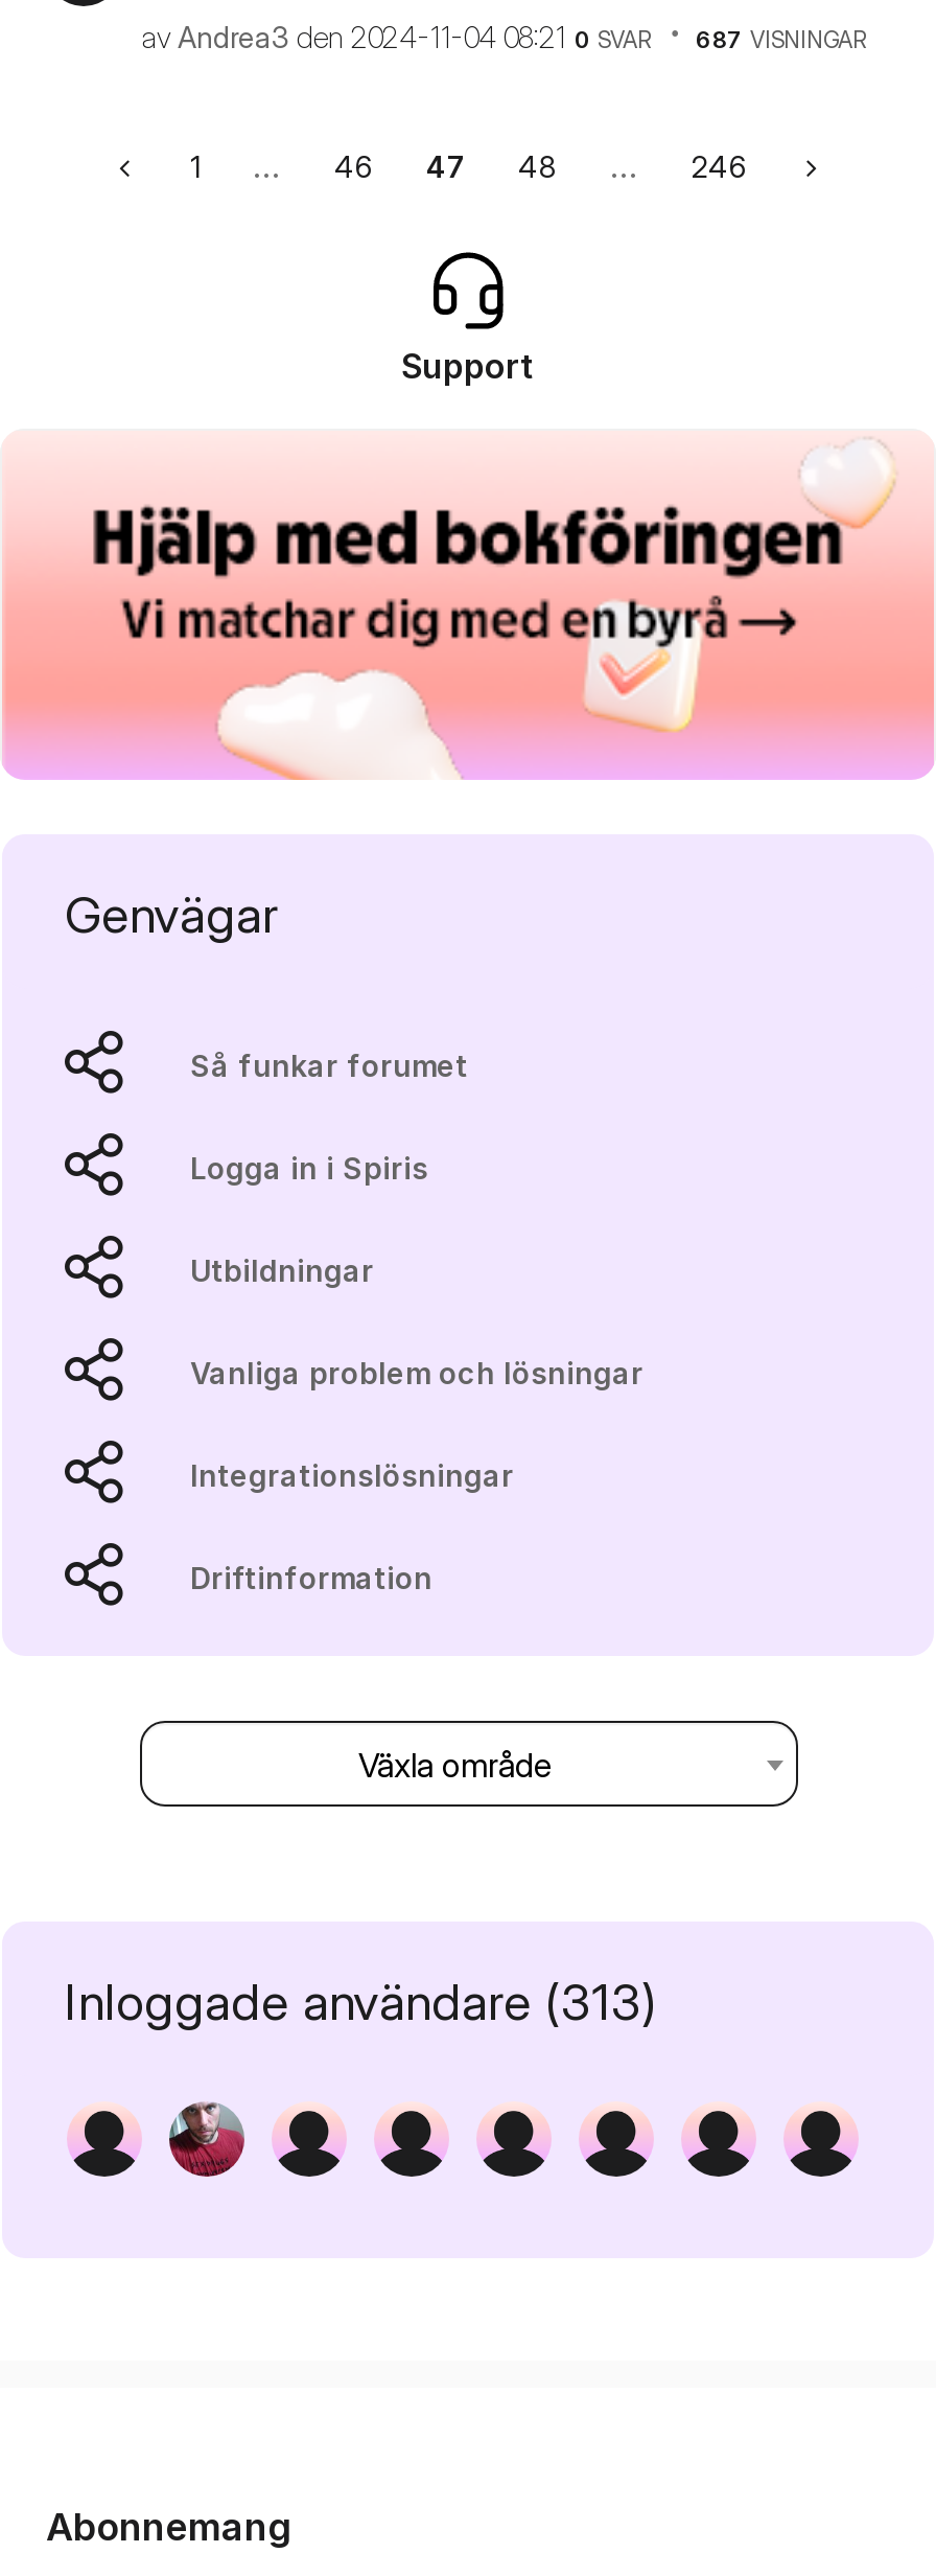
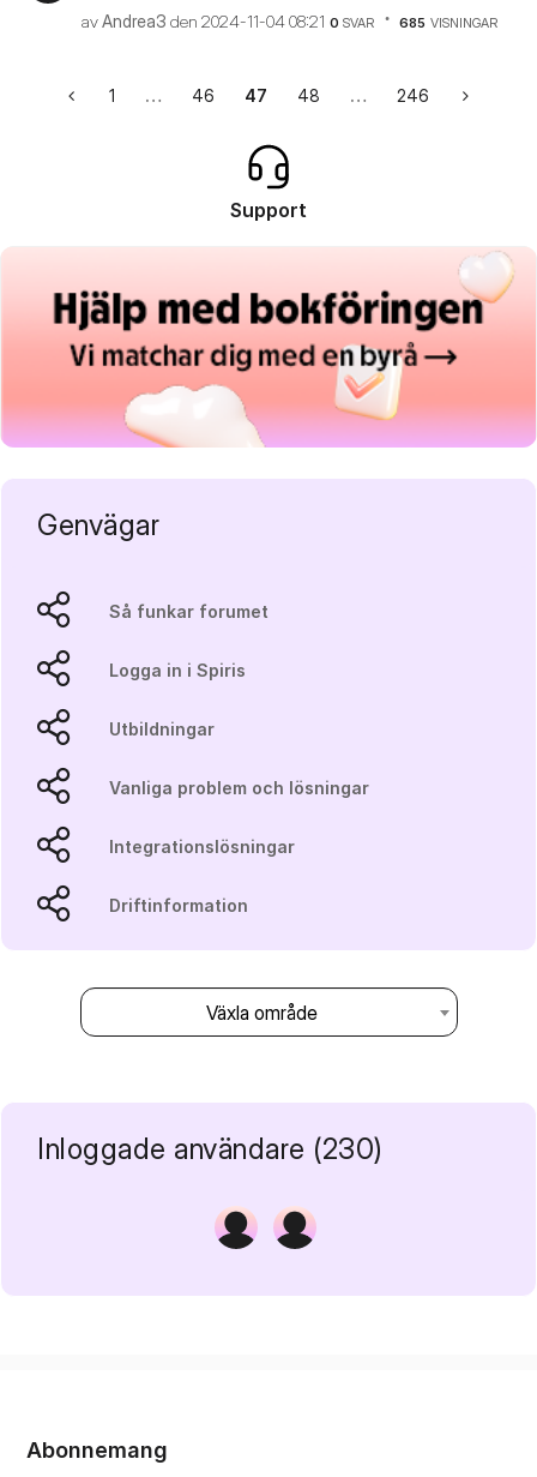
- av Andrea3 den 2024-11-04 08:21 0 SVAR 687 VISNINGAR
+ av Andrea3 den 2024-11-04 08:21 0 SVAR 685 VISNINGAR

- Inloggade användare (313)
+ Inloggade användare (230)

- [image]

- [image]

- [image]

- [image]

- [image]

- [image]
